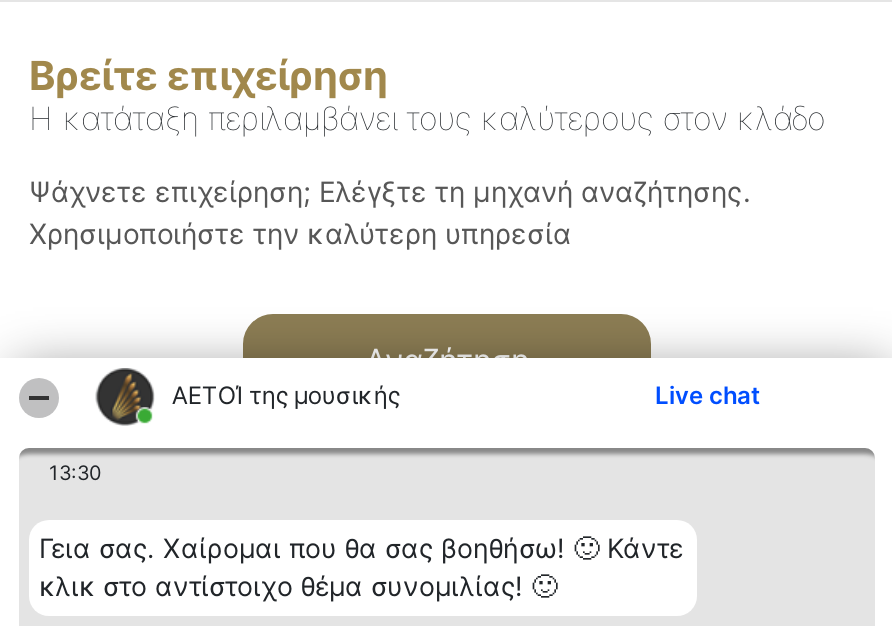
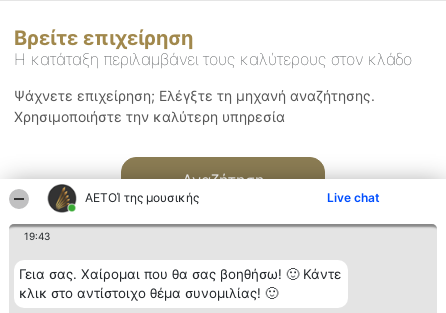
- 13:30
+ 19:43
